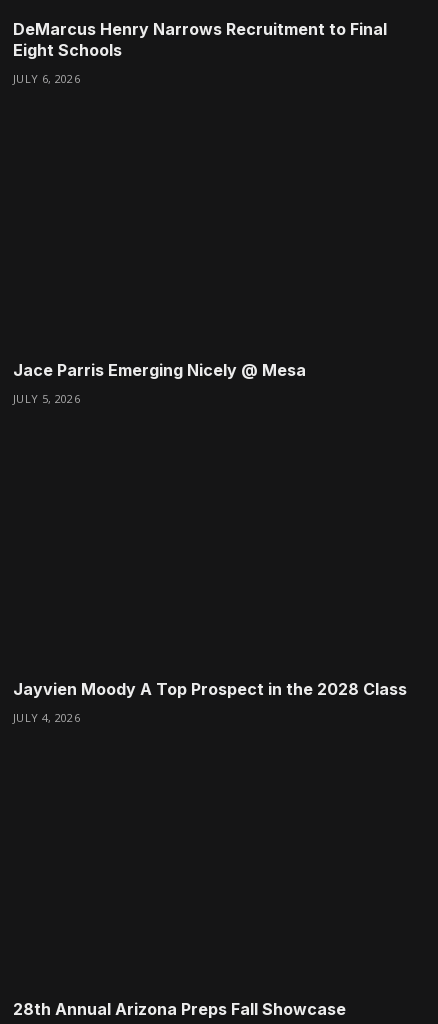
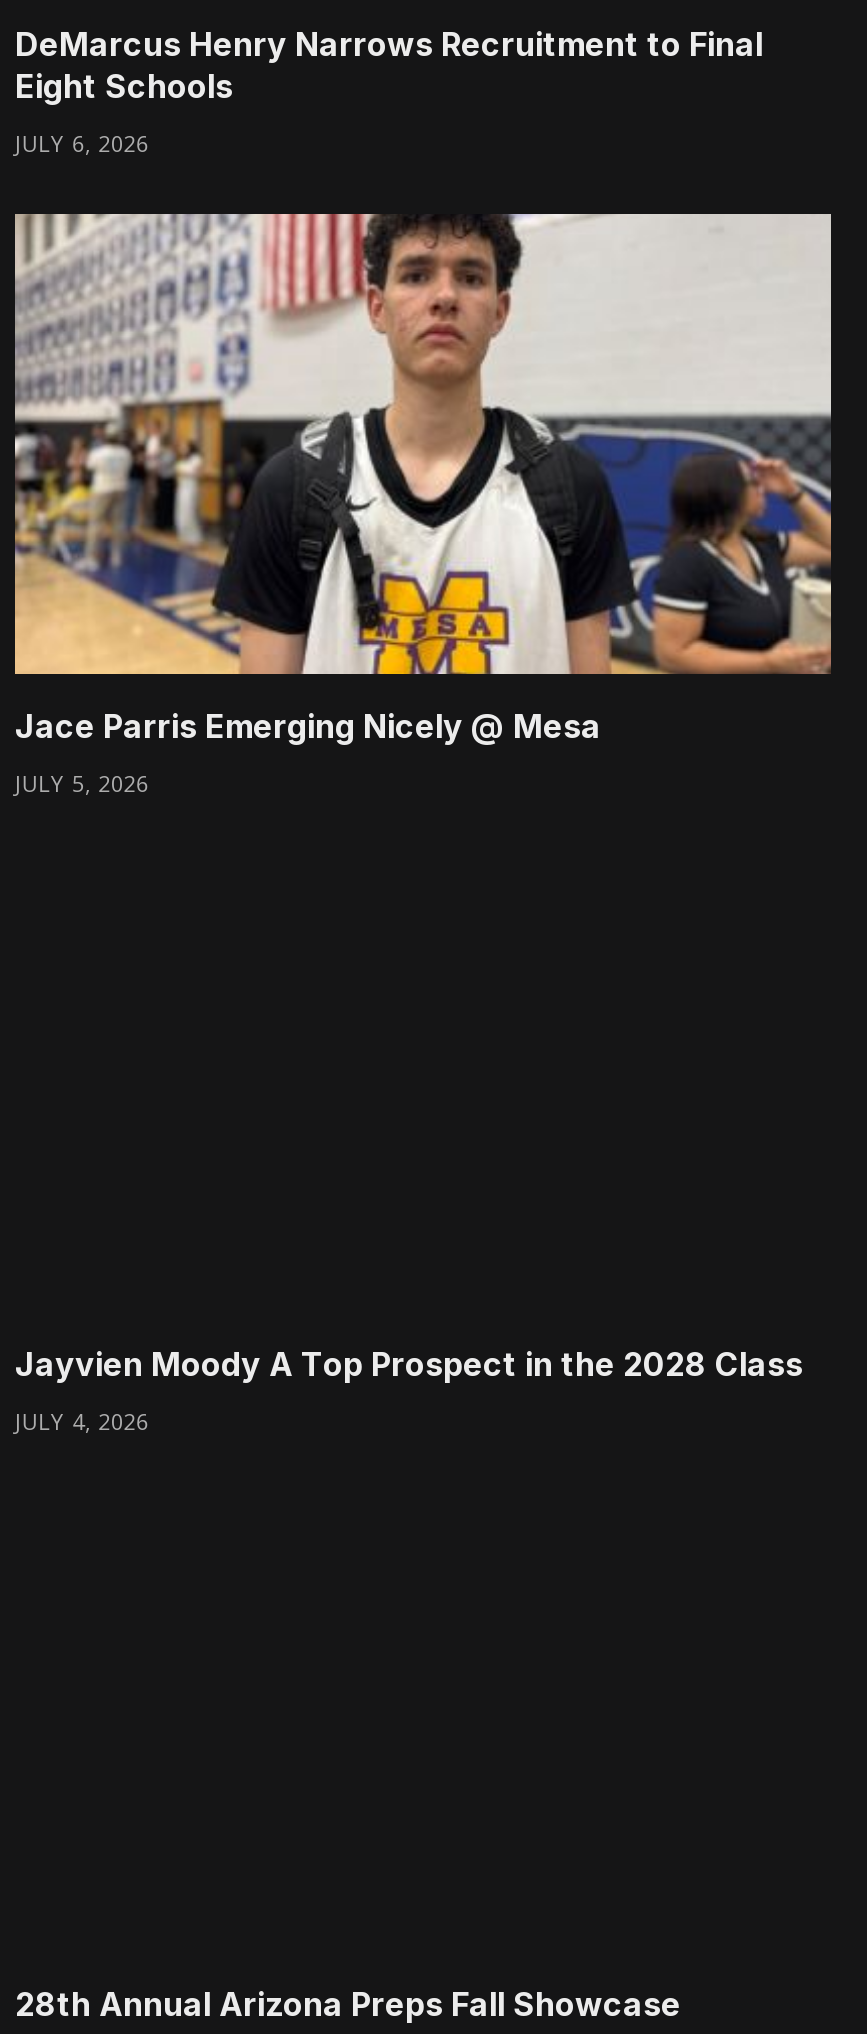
+ [image]
